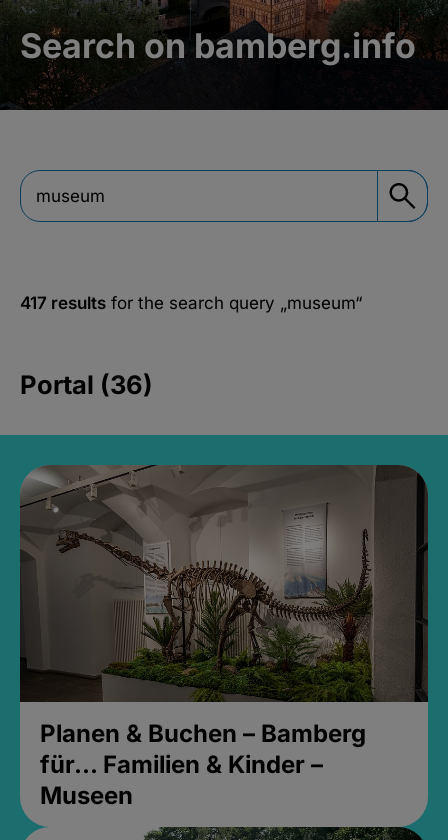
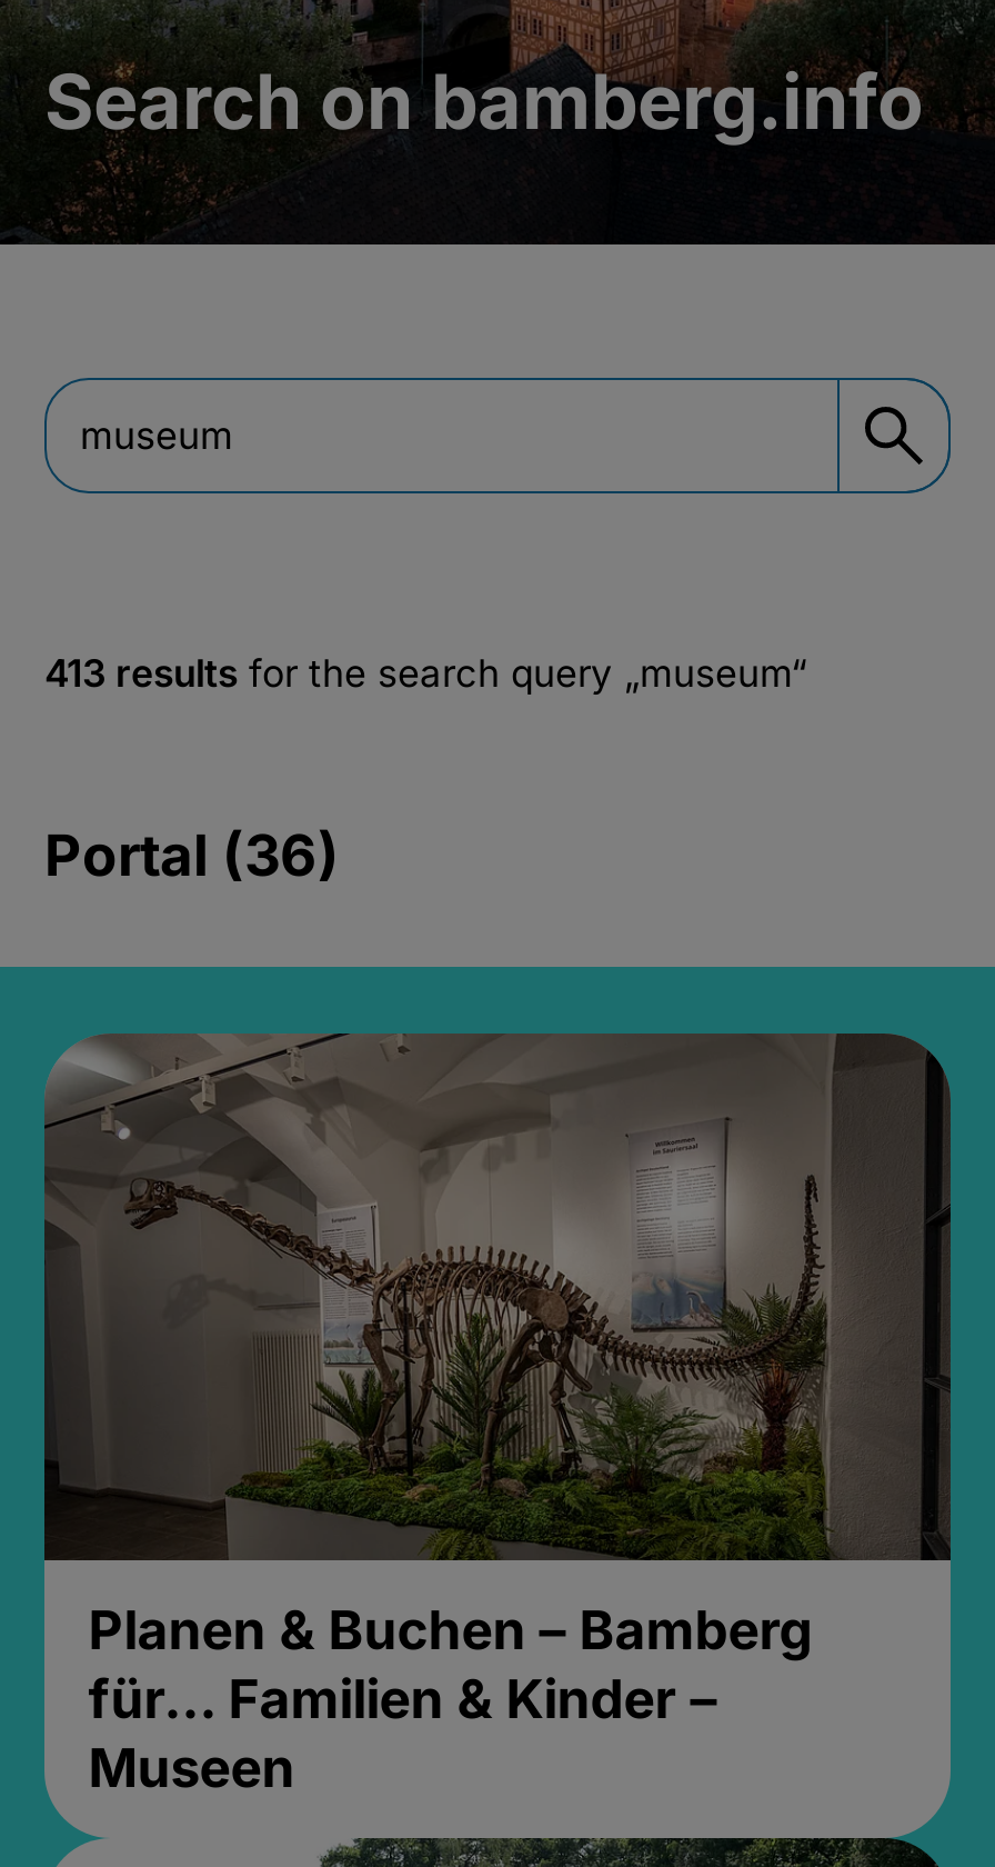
- 417 results for the search query „museum“
+ 413 results for the search query „museum“
